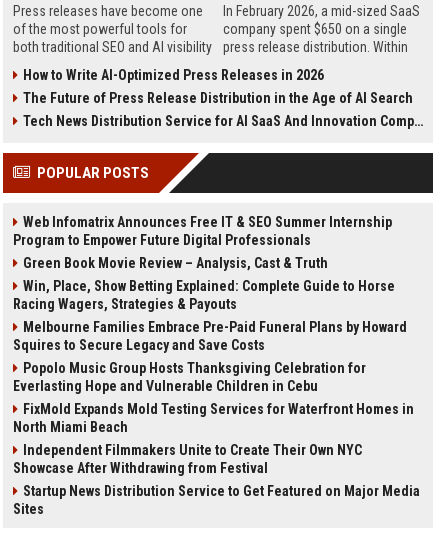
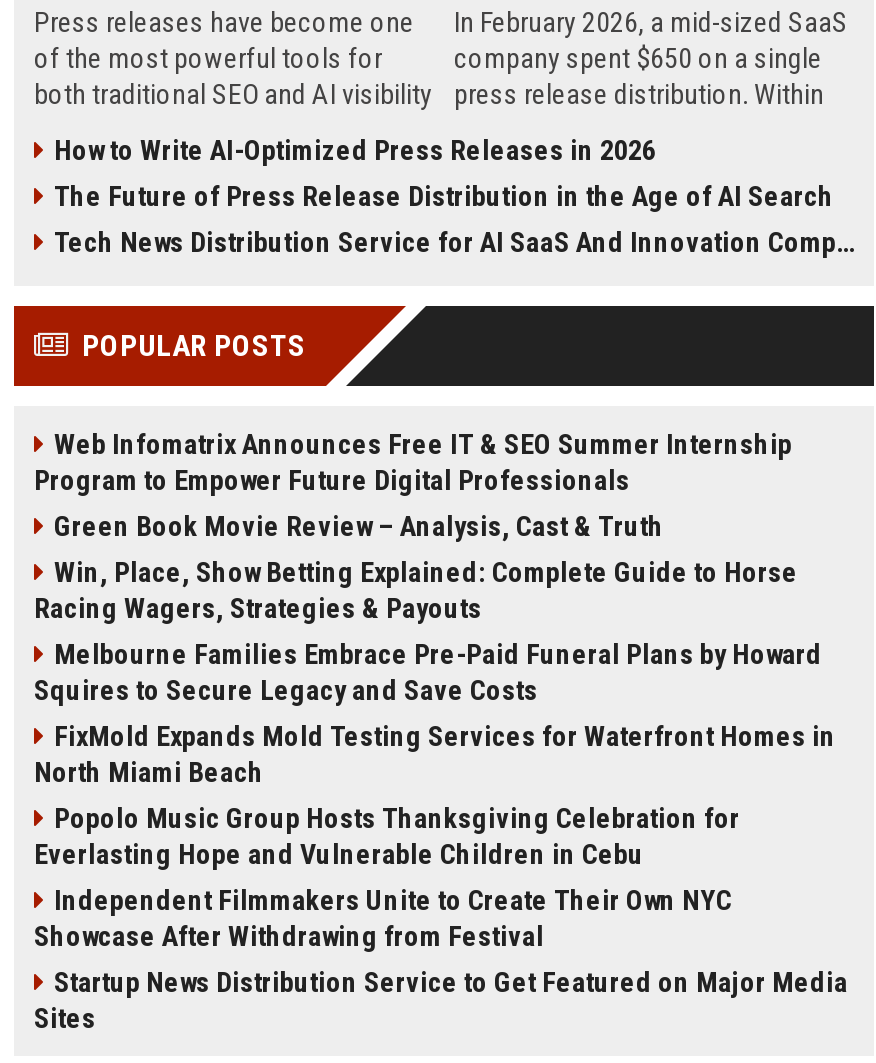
moved down: Popolo Music Group Hosts Thanksgiving Celebration for | Everlasting Hope and Vulnerable Children in Cebu

moved up: FixMold Expands Mold Testing Services for Waterfront Homes in | North Miami Beach
